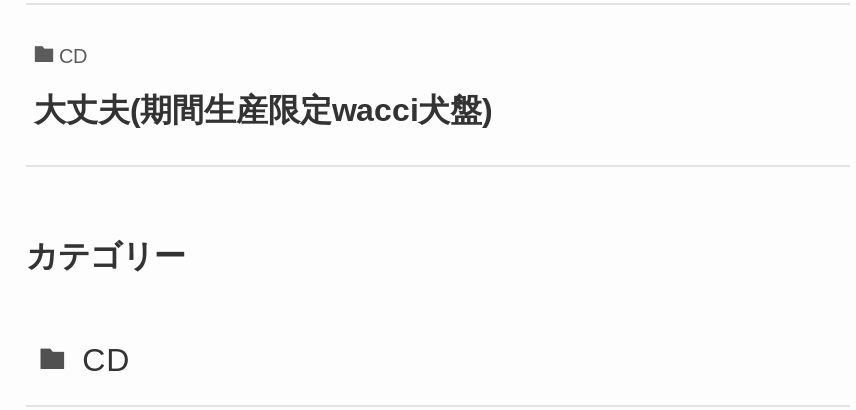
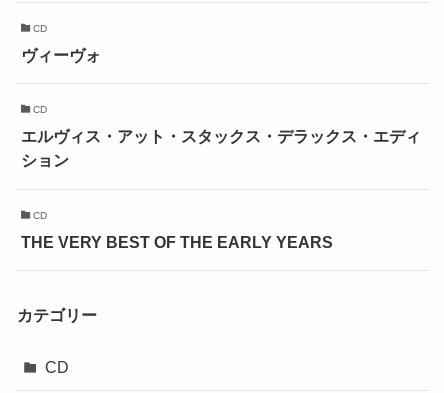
- 大丈夫(期間生産限定wacci犬盤)
+ ヴィーヴォ
+ CD
+ エルヴィス・アット・スタックス・デラックス・エディ
+ ション
+ CD
+ THE VERY BEST OF THE EARLY YEARS
